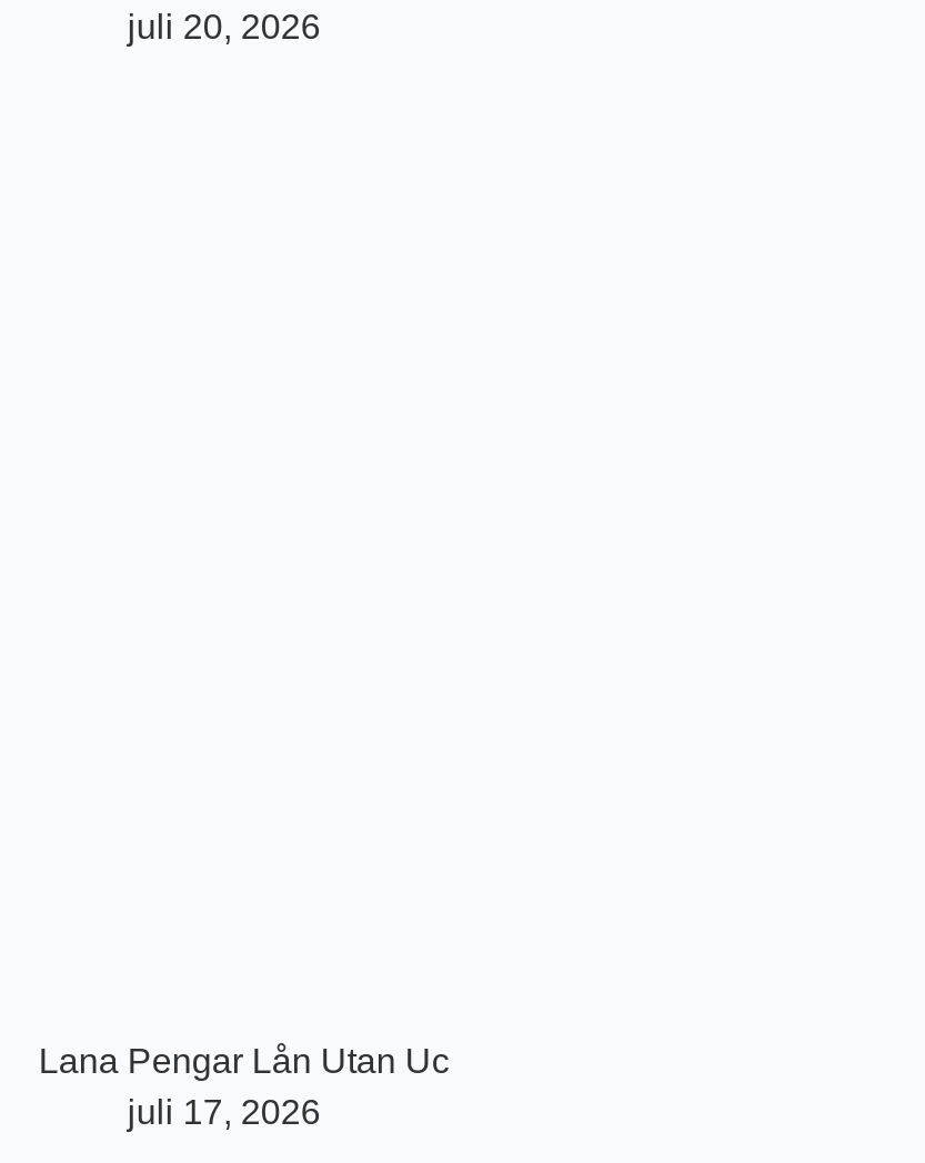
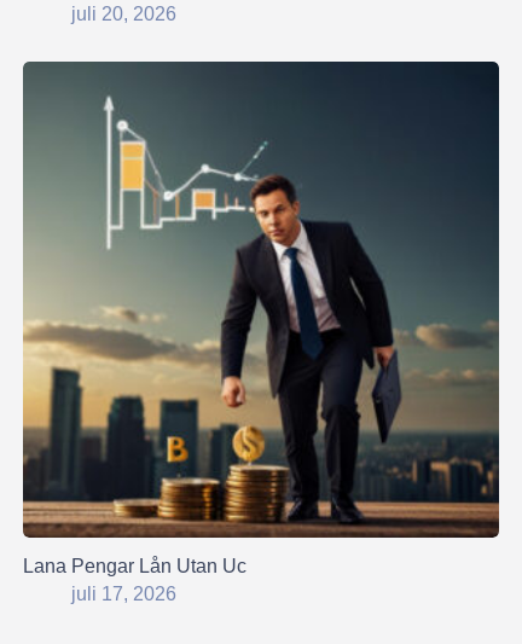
+ [image]
